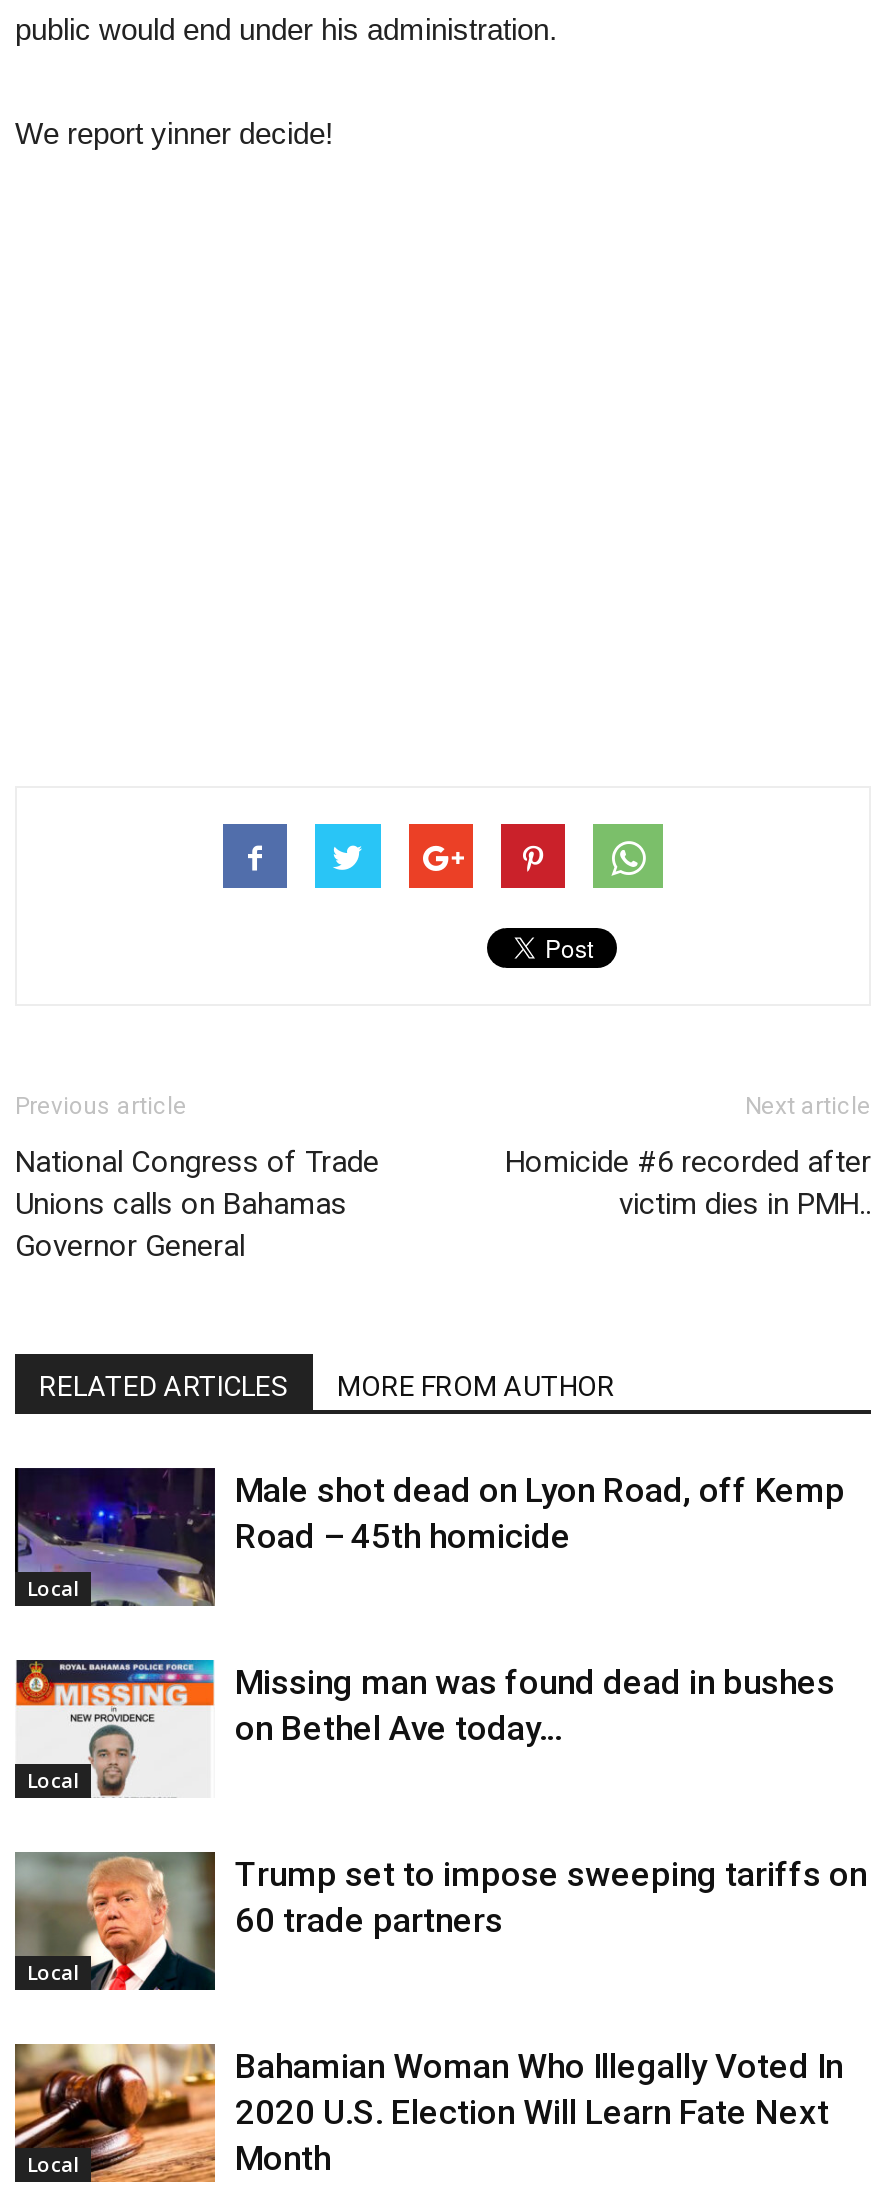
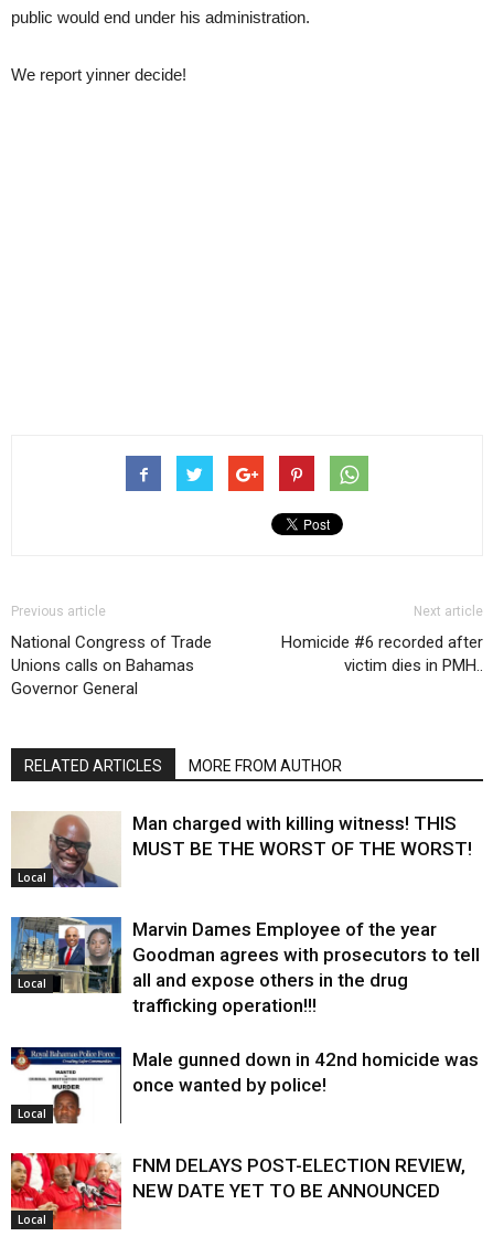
- [image]
- Male shot dead on Lyon Road, off Kemp
- Road – 45th homicide
+ [image]
+ Man charged with killing witness! THIS
+ MUST BE THE WORST OF THE WORST!

- [image]
- Missing man was found dead in bushes
- on Bethel Ave today…
+ [image]
+ Marvin Dames Employee of the year
+ Goodman agrees with prosecutors to tell
+ all and expose others in the drug
+ trafficking operation!!!

- [image]
- Trump set to impose sweeping tariffs on
- 60 trade partners
+ [image]
+ Male gunned down in 42nd homicide was
+ once wanted by police!

- [image]
- Bahamian Woman Who Illegally Voted In
- 2020 U.S. Election Will Learn Fate Next
- Month
+ [image]
+ FNM DELAYS POST-ELECTION REVIEW,
+ NEW DATE YET TO BE ANNOUNCED
